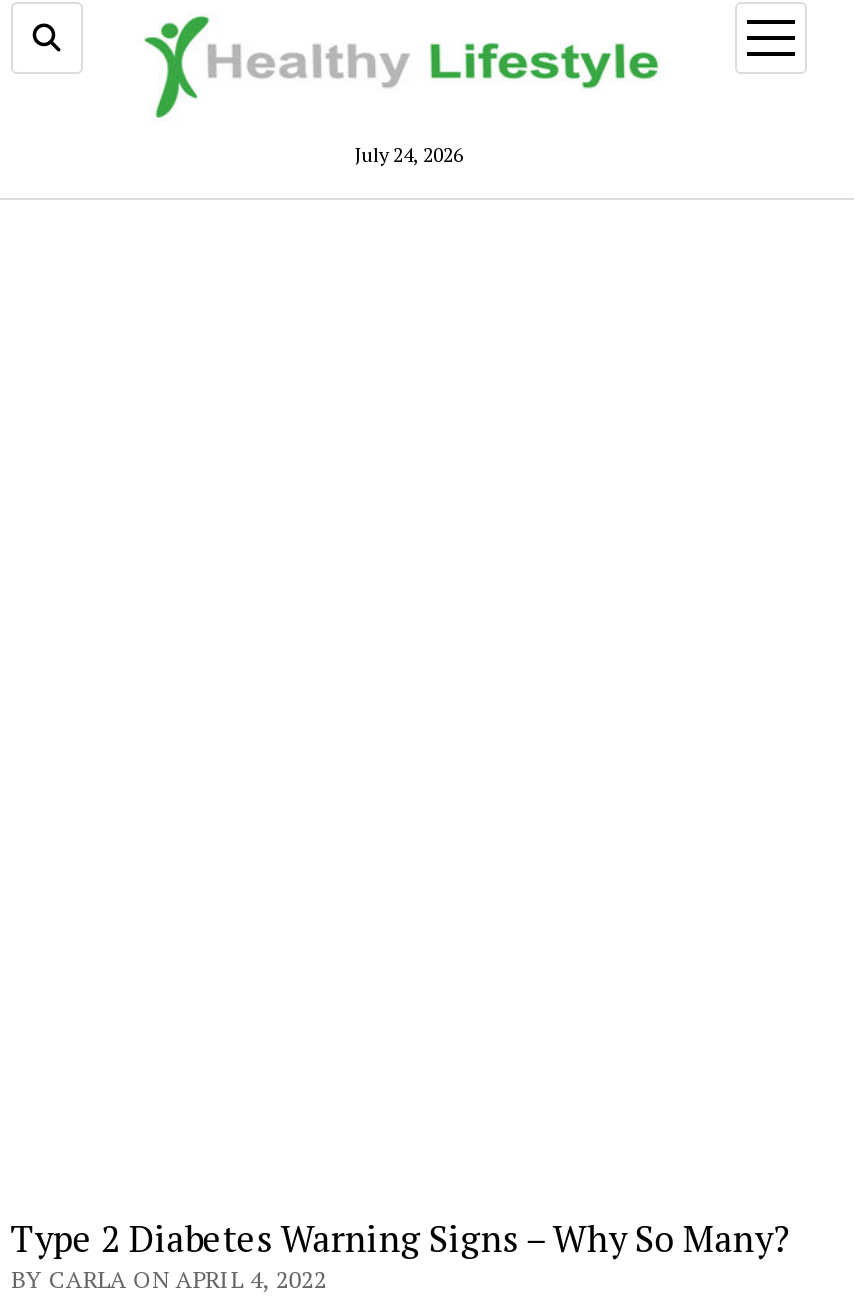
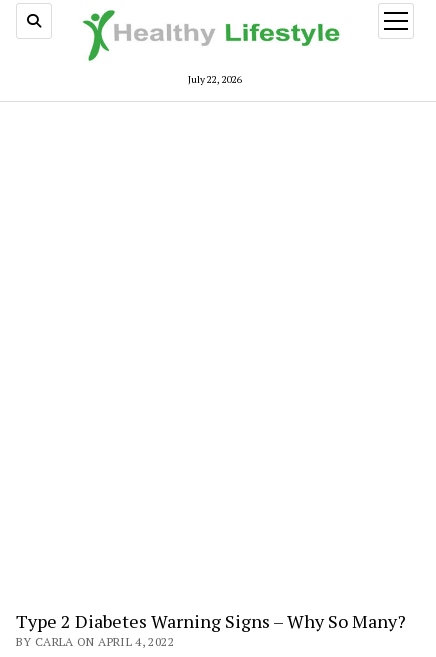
- July 24, 2026
+ July 22, 2026
